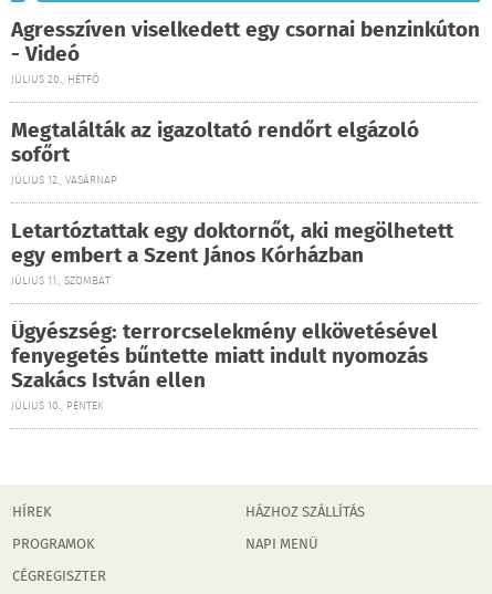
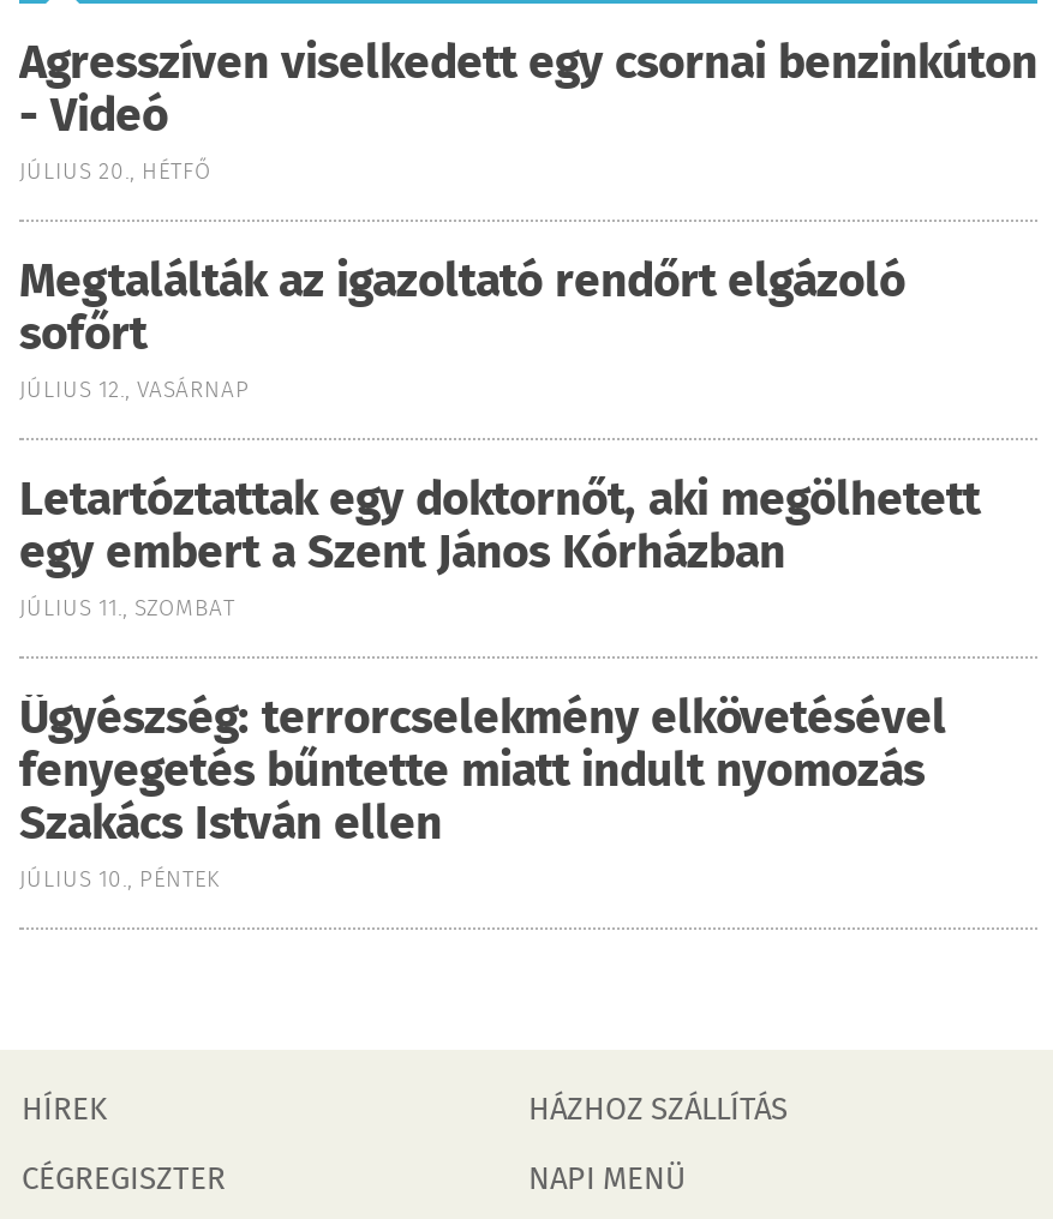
- PROGRAMOK
